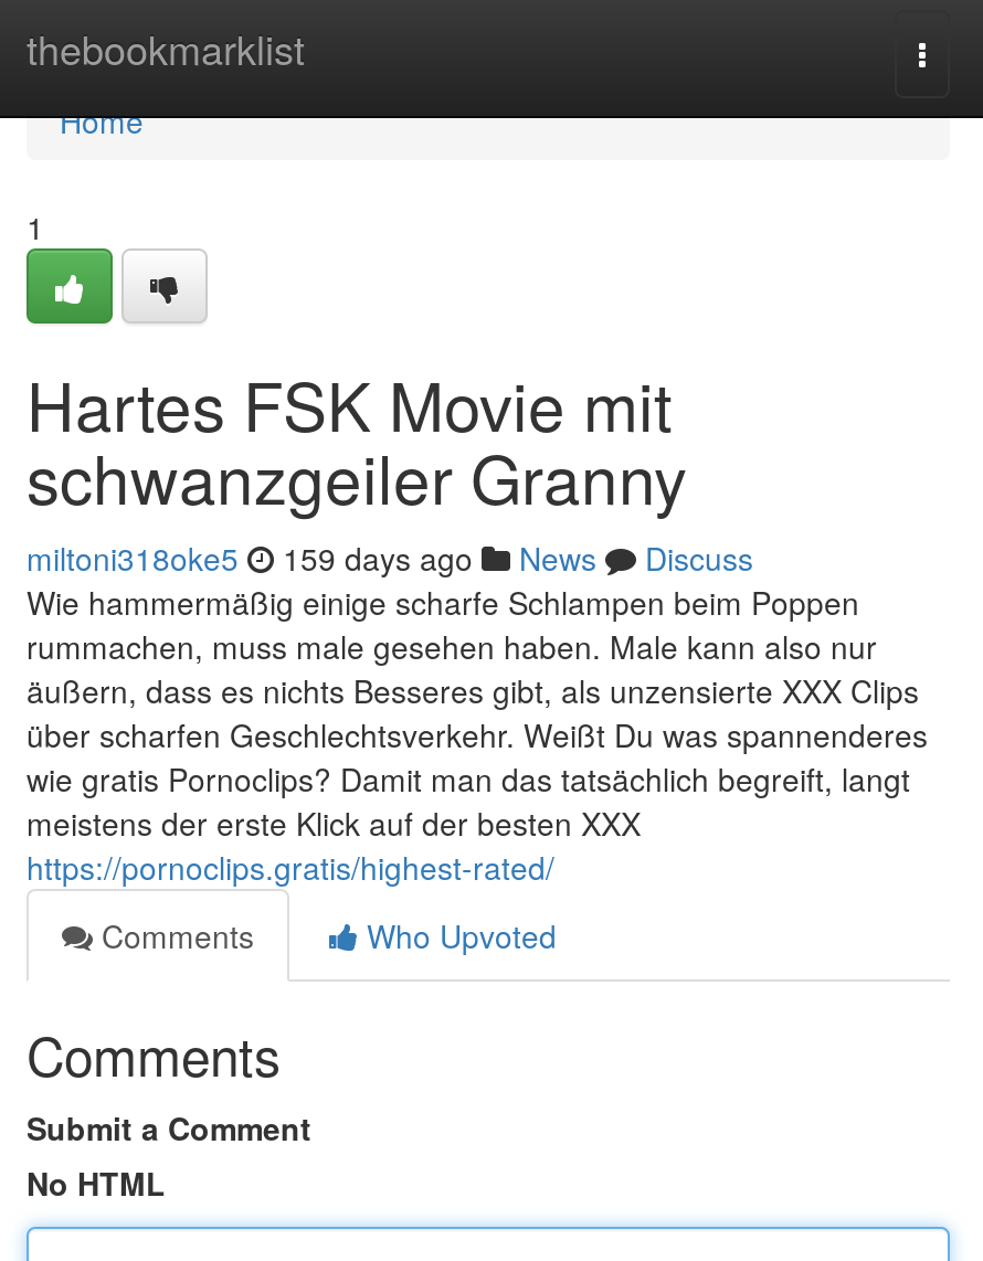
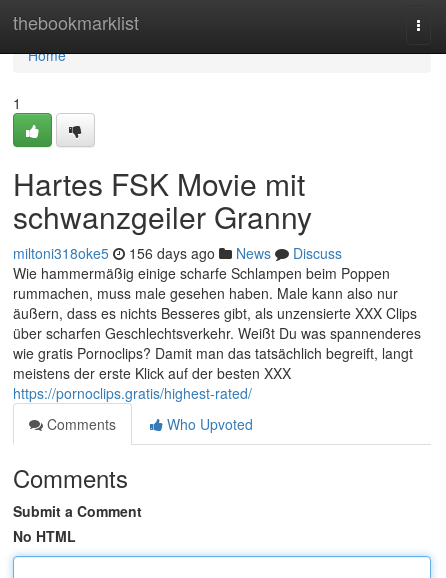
- miltoni318oke5 159 days ago News Discuss
+ miltoni318oke5 156 days ago News Discuss
